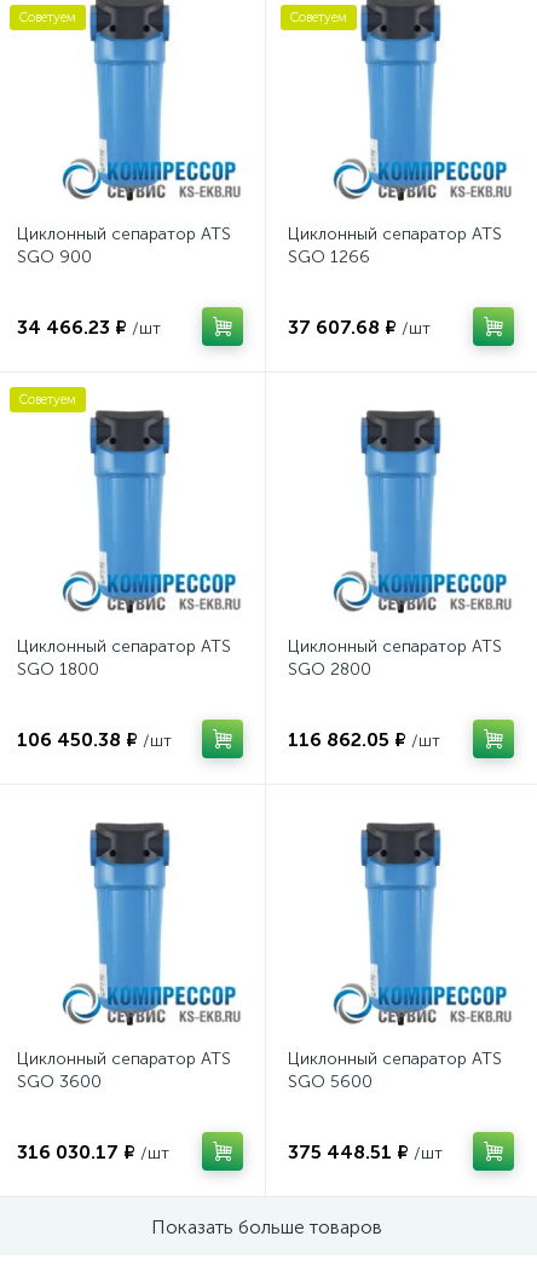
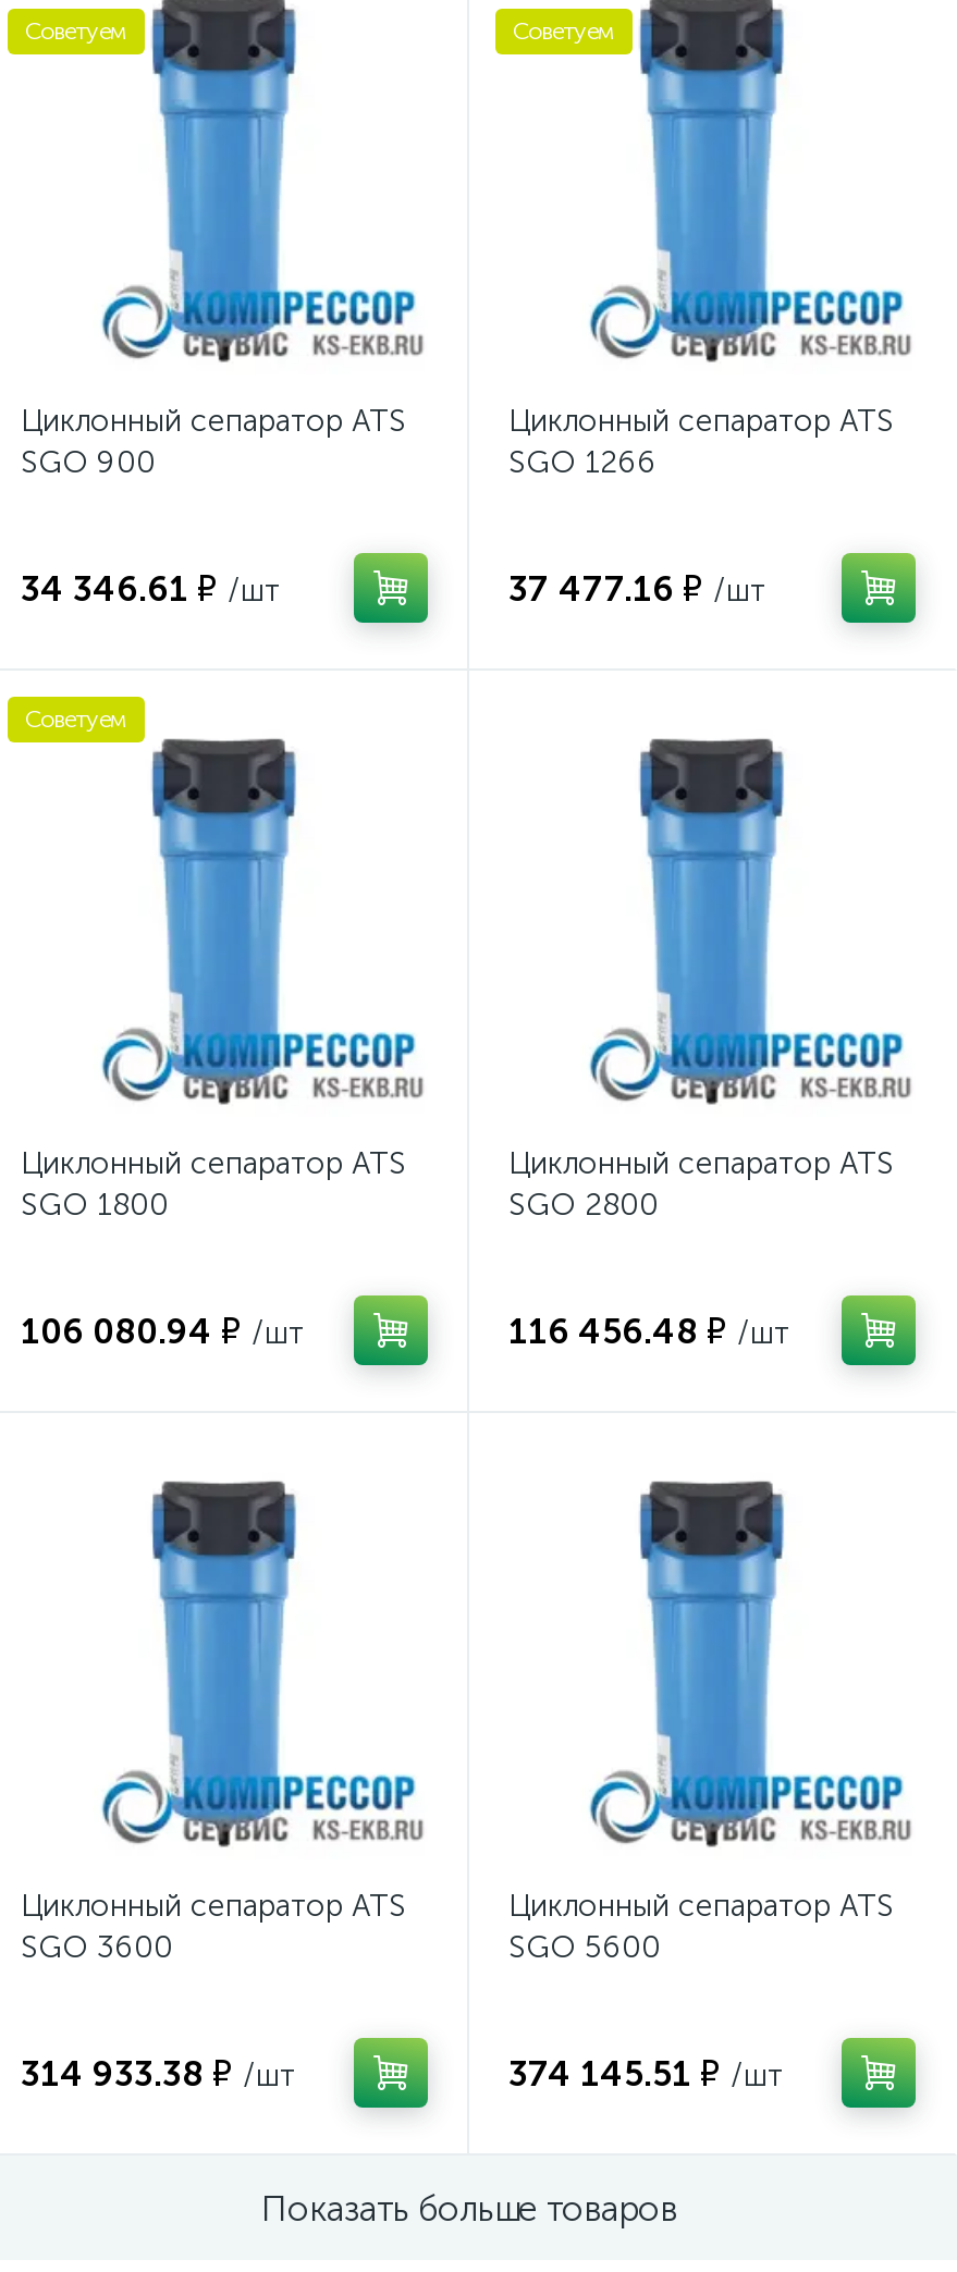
- 34 466.23 ₽ /шт
+ 34 346.61 ₽ /шт

- 37 607.68 ₽ /шт
+ 37 477.16 ₽ /шт

- 106 450.38 ₽ /шт
+ 106 080.94 ₽ /шт

- 116 862.05 ₽ /шт
+ 116 456.48 ₽ /шт

- 316 030.17 ₽ /шт
+ 314 933.38 ₽ /шт

- 375 448.51 ₽ /шт
+ 374 145.51 ₽ /шт
